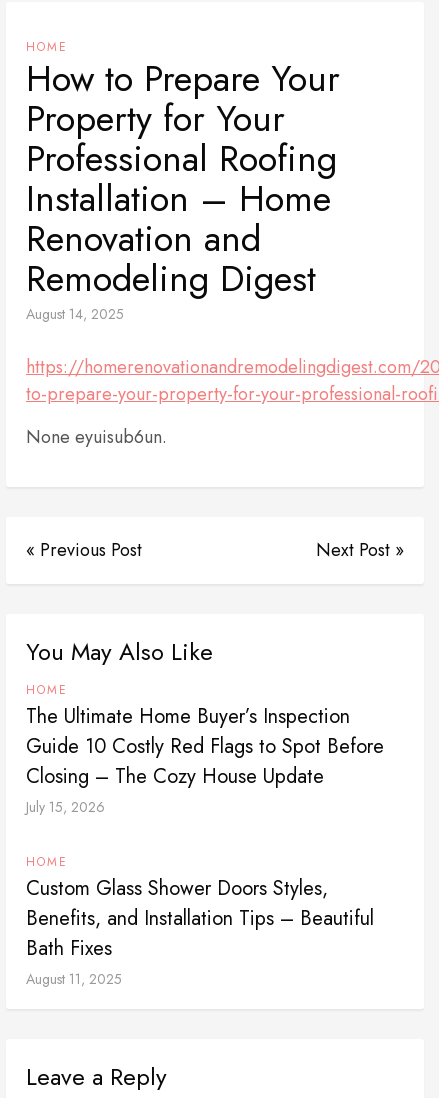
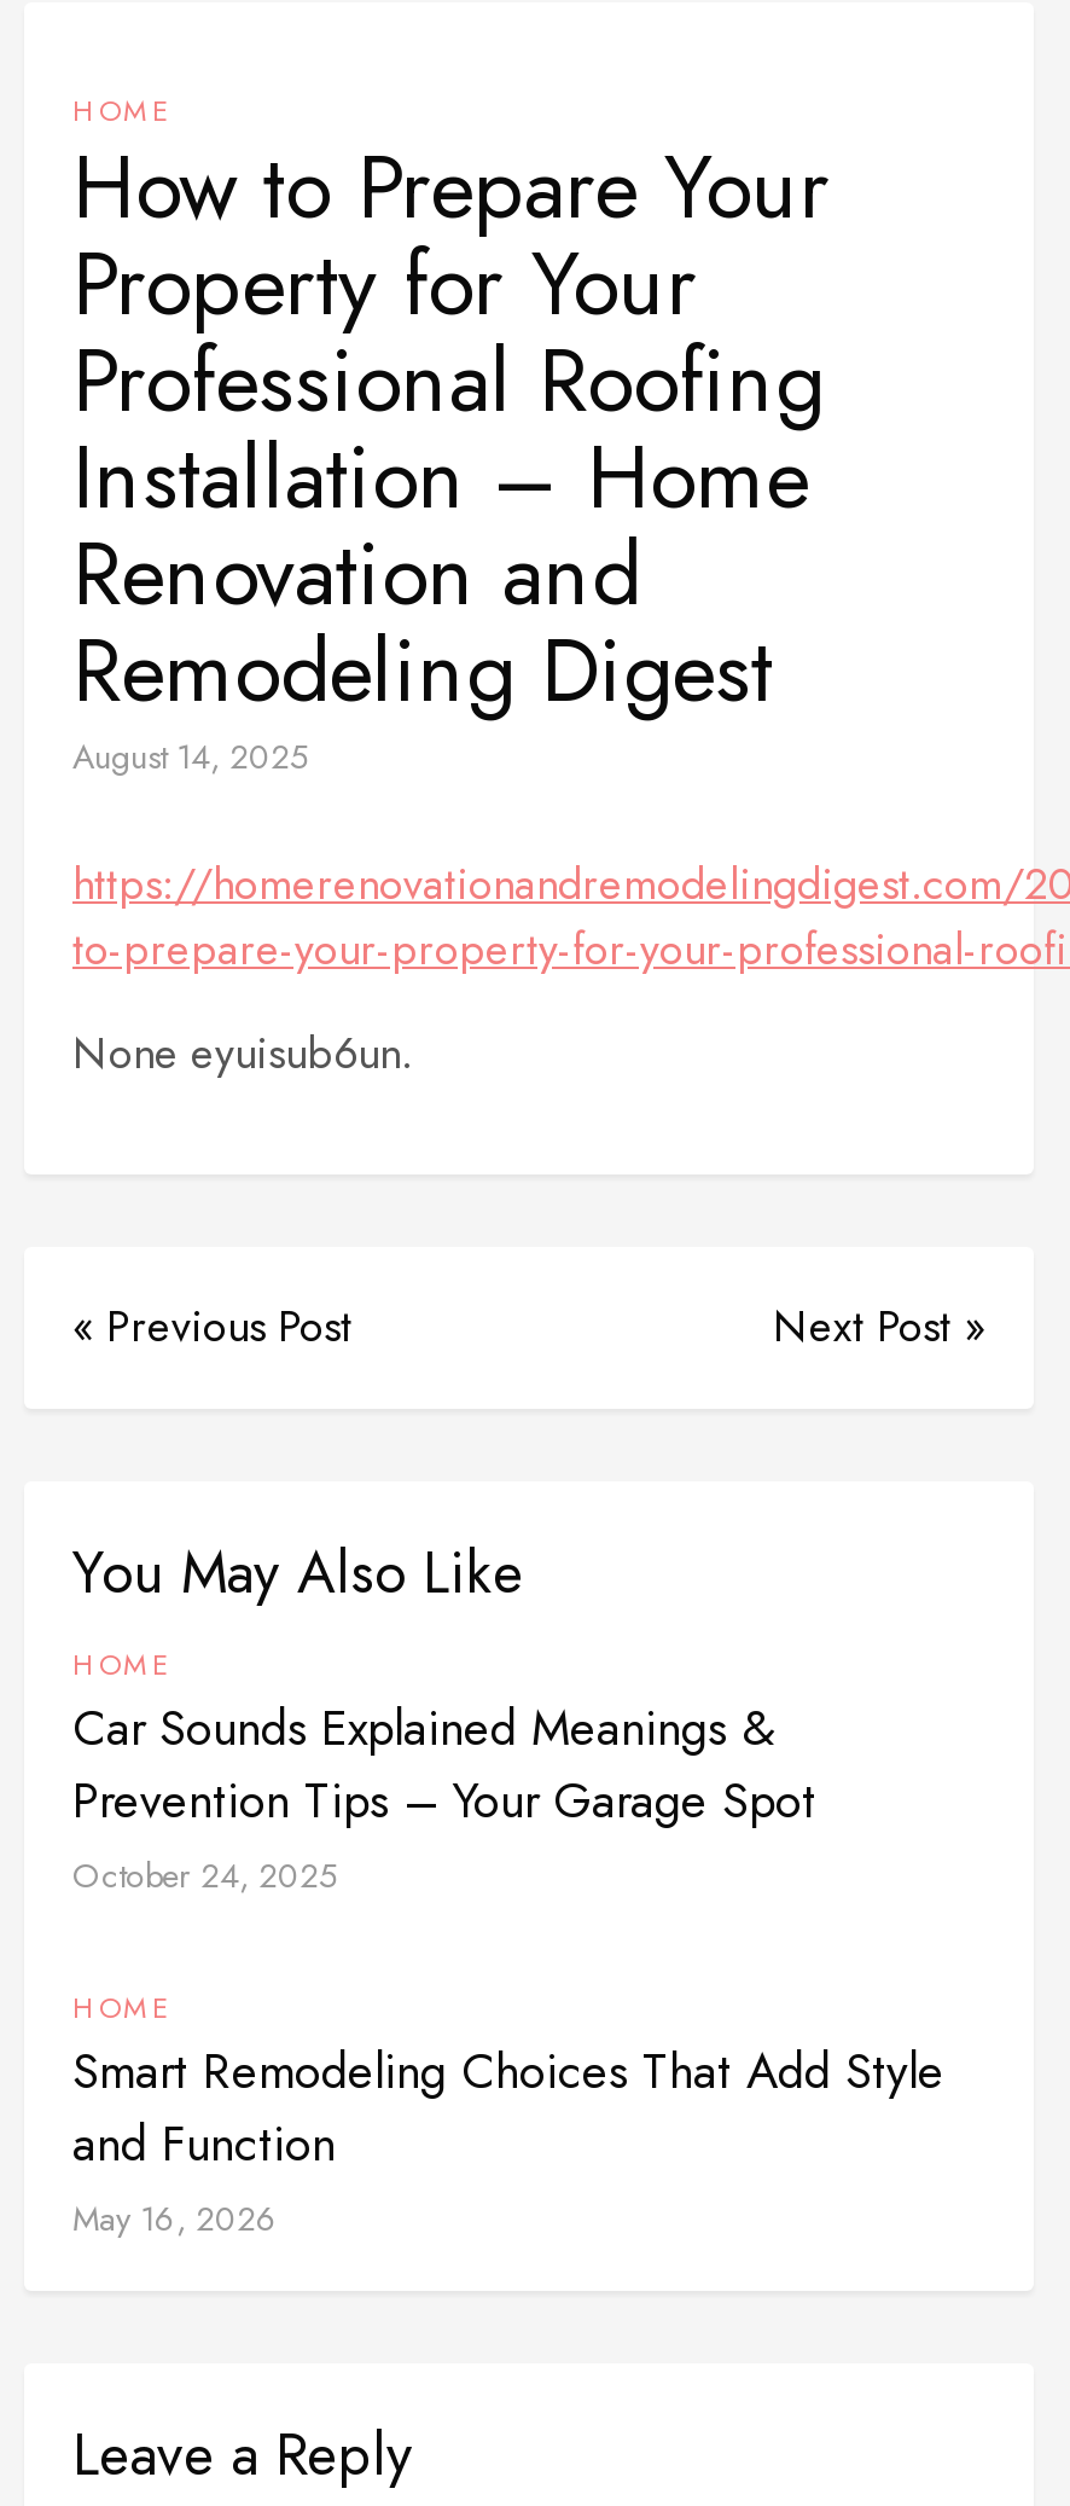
- The Ultimate Home Buyer’s Inspection
- Guide 10 Costly Red Flags to Spot Before
- Closing – The Cozy House Update
- July 15, 2026
+ Car Sounds Explained Meanings &
+ Prevention Tips – Your Garage Spot
+ October 24, 2025

- Custom Glass Shower Doors Styles,
- Benefits, and Installation Tips – Beautiful
- Bath Fixes
- August 11, 2025
+ Smart Remodeling Choices That Add Style
+ and Function
+ May 16, 2026
